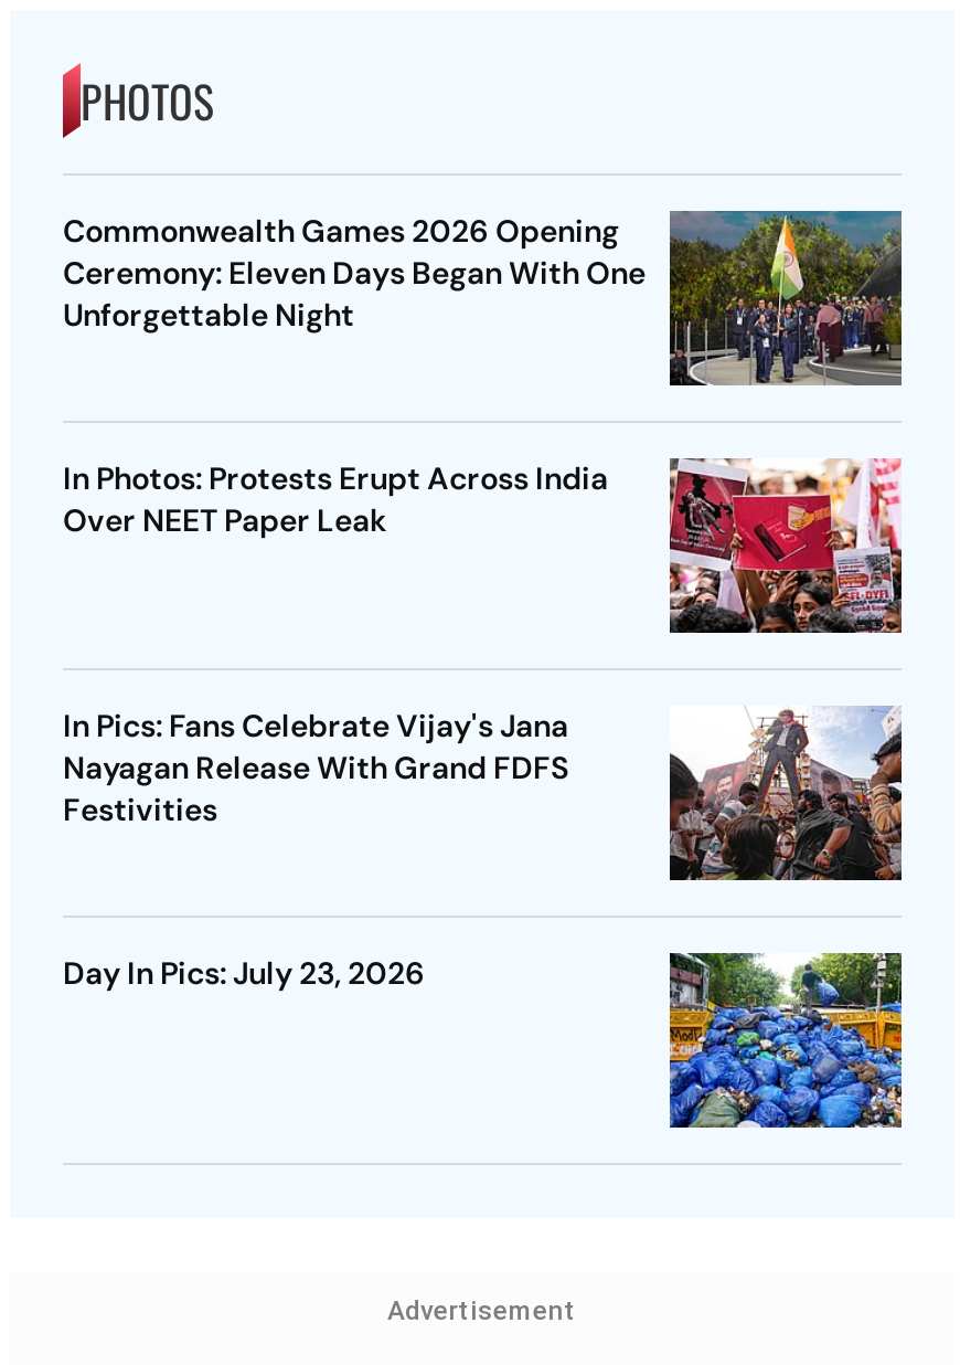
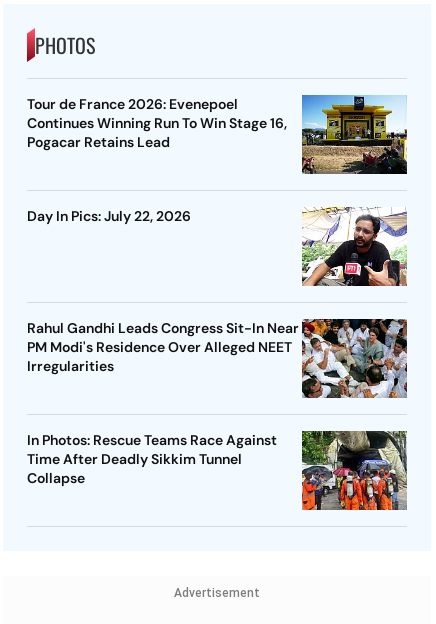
- [image]
- Commonwealth Games 2026 Opening
- Ceremony: Eleven Days Began With One
- Unforgettable Night
+ [image]
+ Tour de France 2026: Evenepoel
+ Continues Winning Run To Win Stage 16,
+ Pogacar Retains Lead

- In Photos: Protests Erupt Across India
- Over NEET Paper Leak
+ Day In Pics: July 22, 2026

- [image]
+ [image]

- In Pics: Fans Celebrate Vijay's Jana
- Nayagan Release With Grand FDFS
- Festivities
+ Rahul Gandhi Leads Congress Sit-In Near
+ PM Modi's Residence Over Alleged NEET
+ Irregularities

- [image]
+ [image]

- Day In Pics: July 23, 2026
+ In Photos: Rescue Teams Race Against
+ Time After Deadly Sikkim Tunnel
+ Collapse

- [image]
+ [image]
